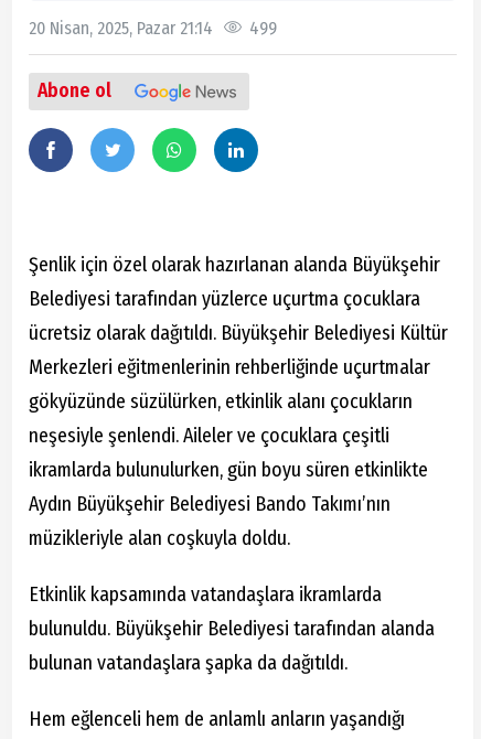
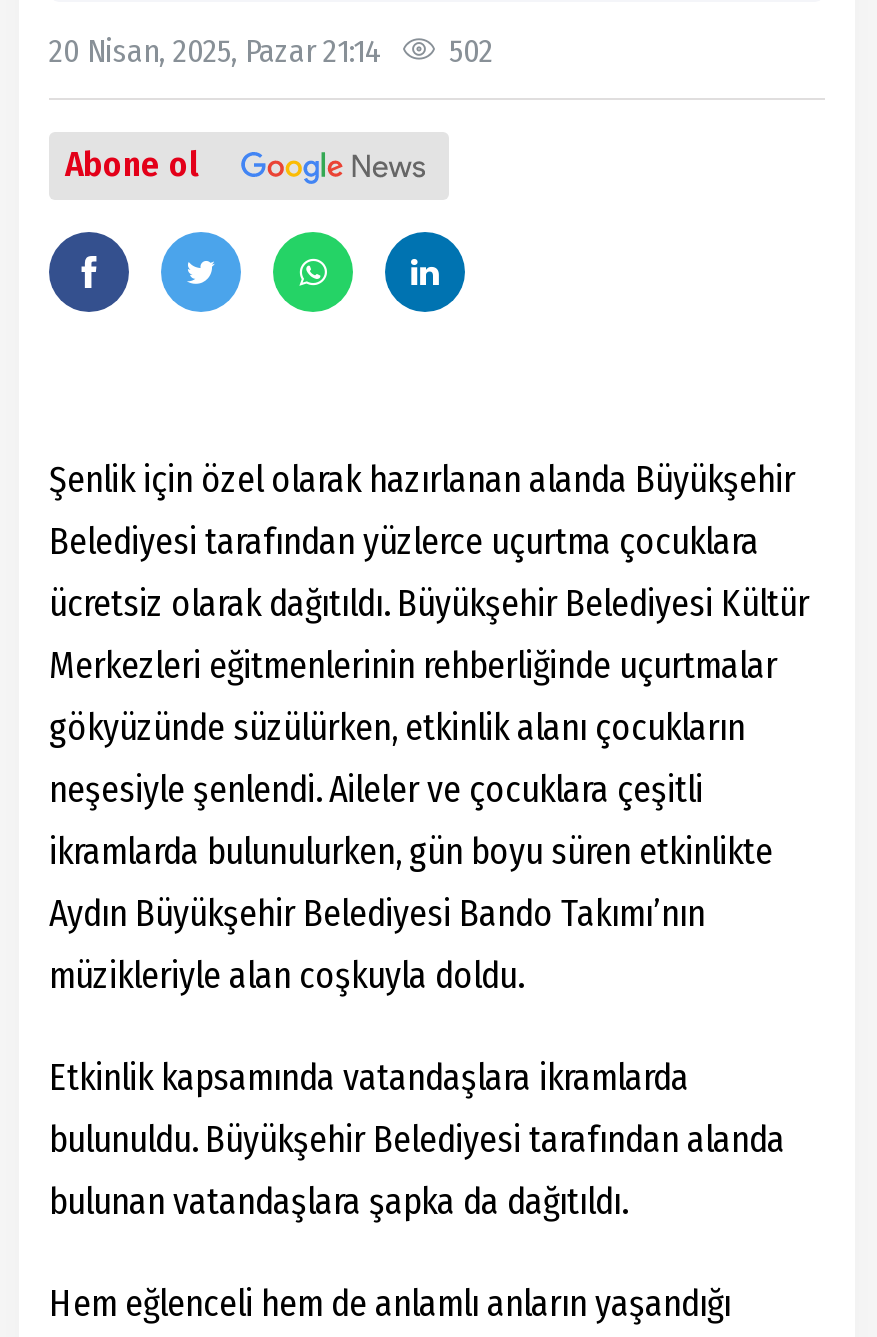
- 20 Nisan, 2025, Pazar 21:14 499
+ 20 Nisan, 2025, Pazar 21:14 502
